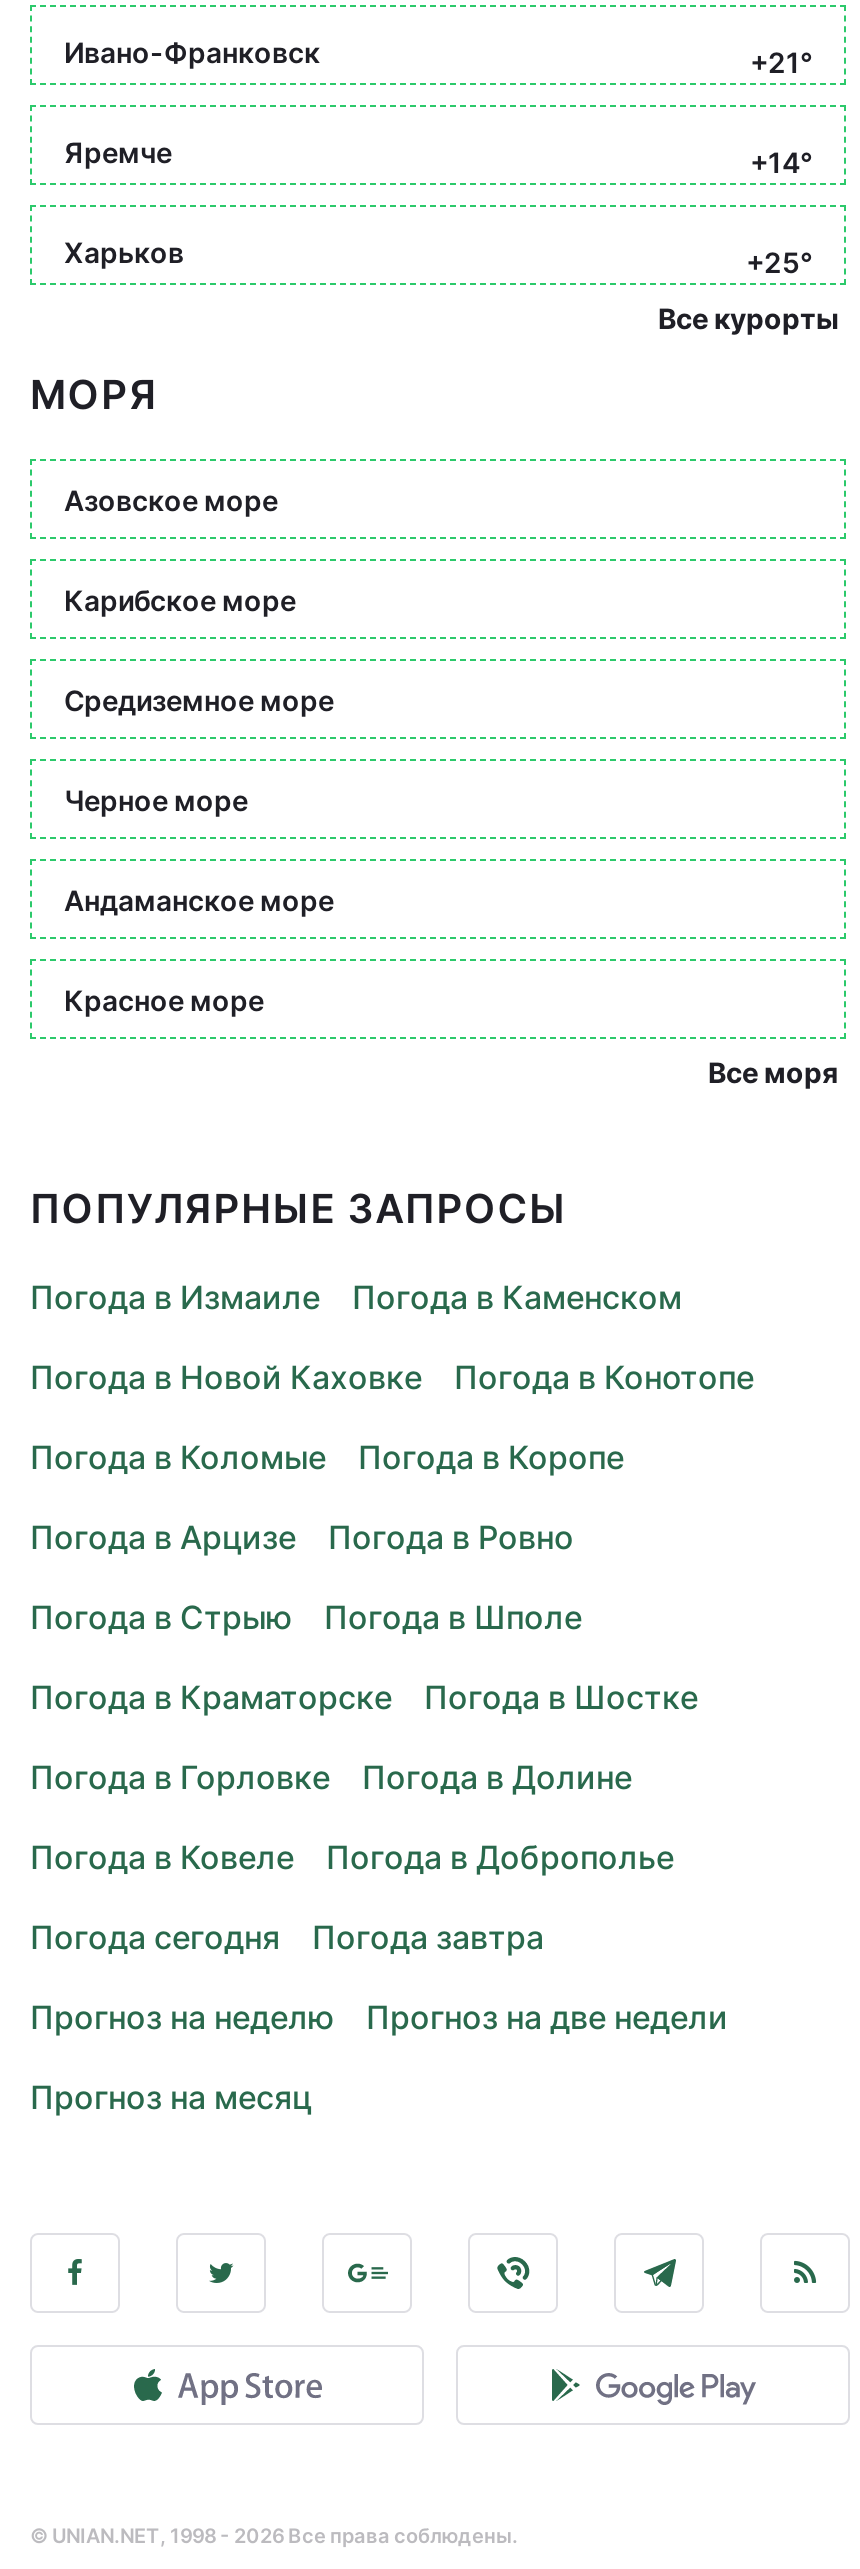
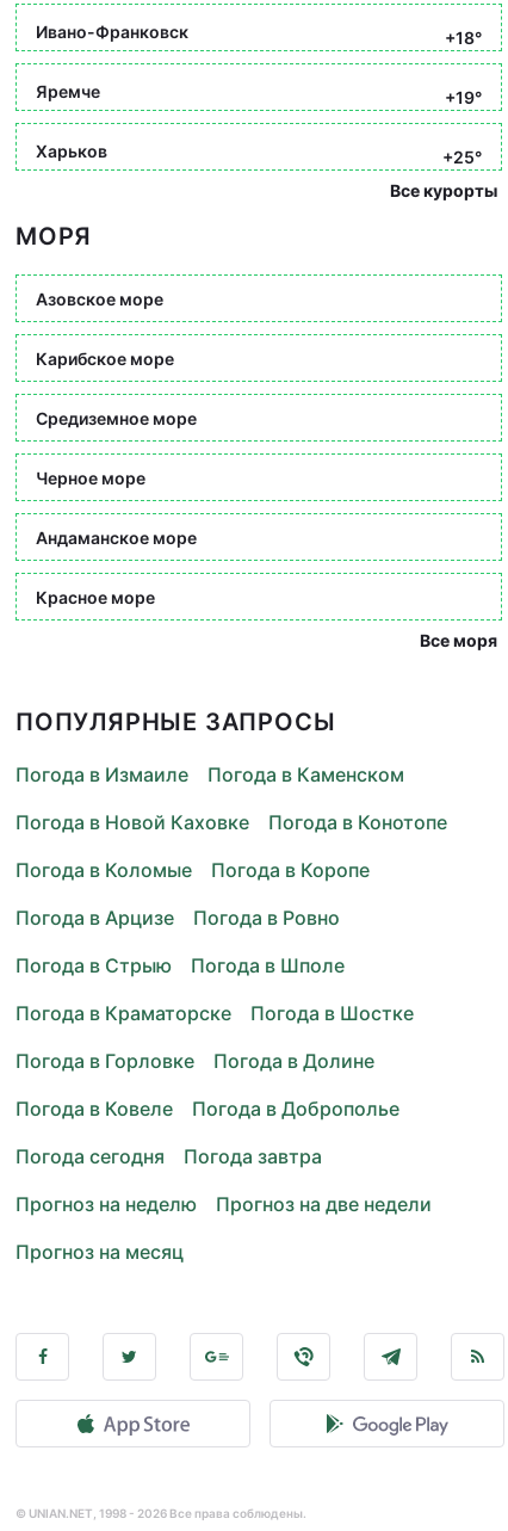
- +21°
+ +18°

- +14°
+ +19°
